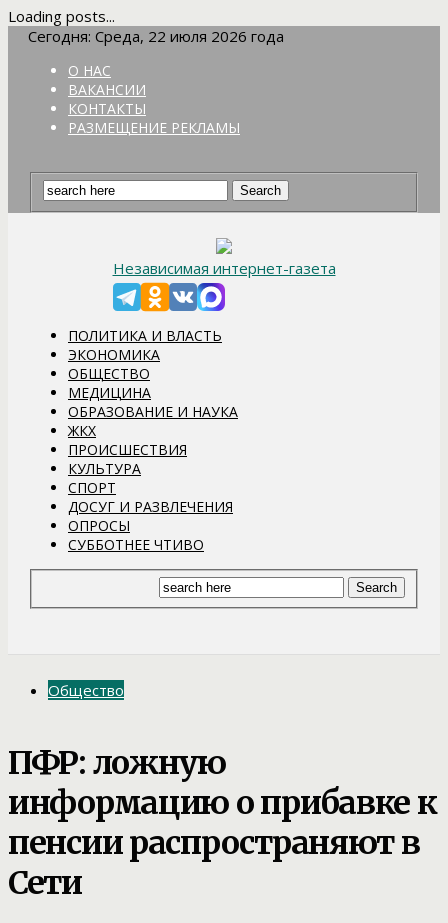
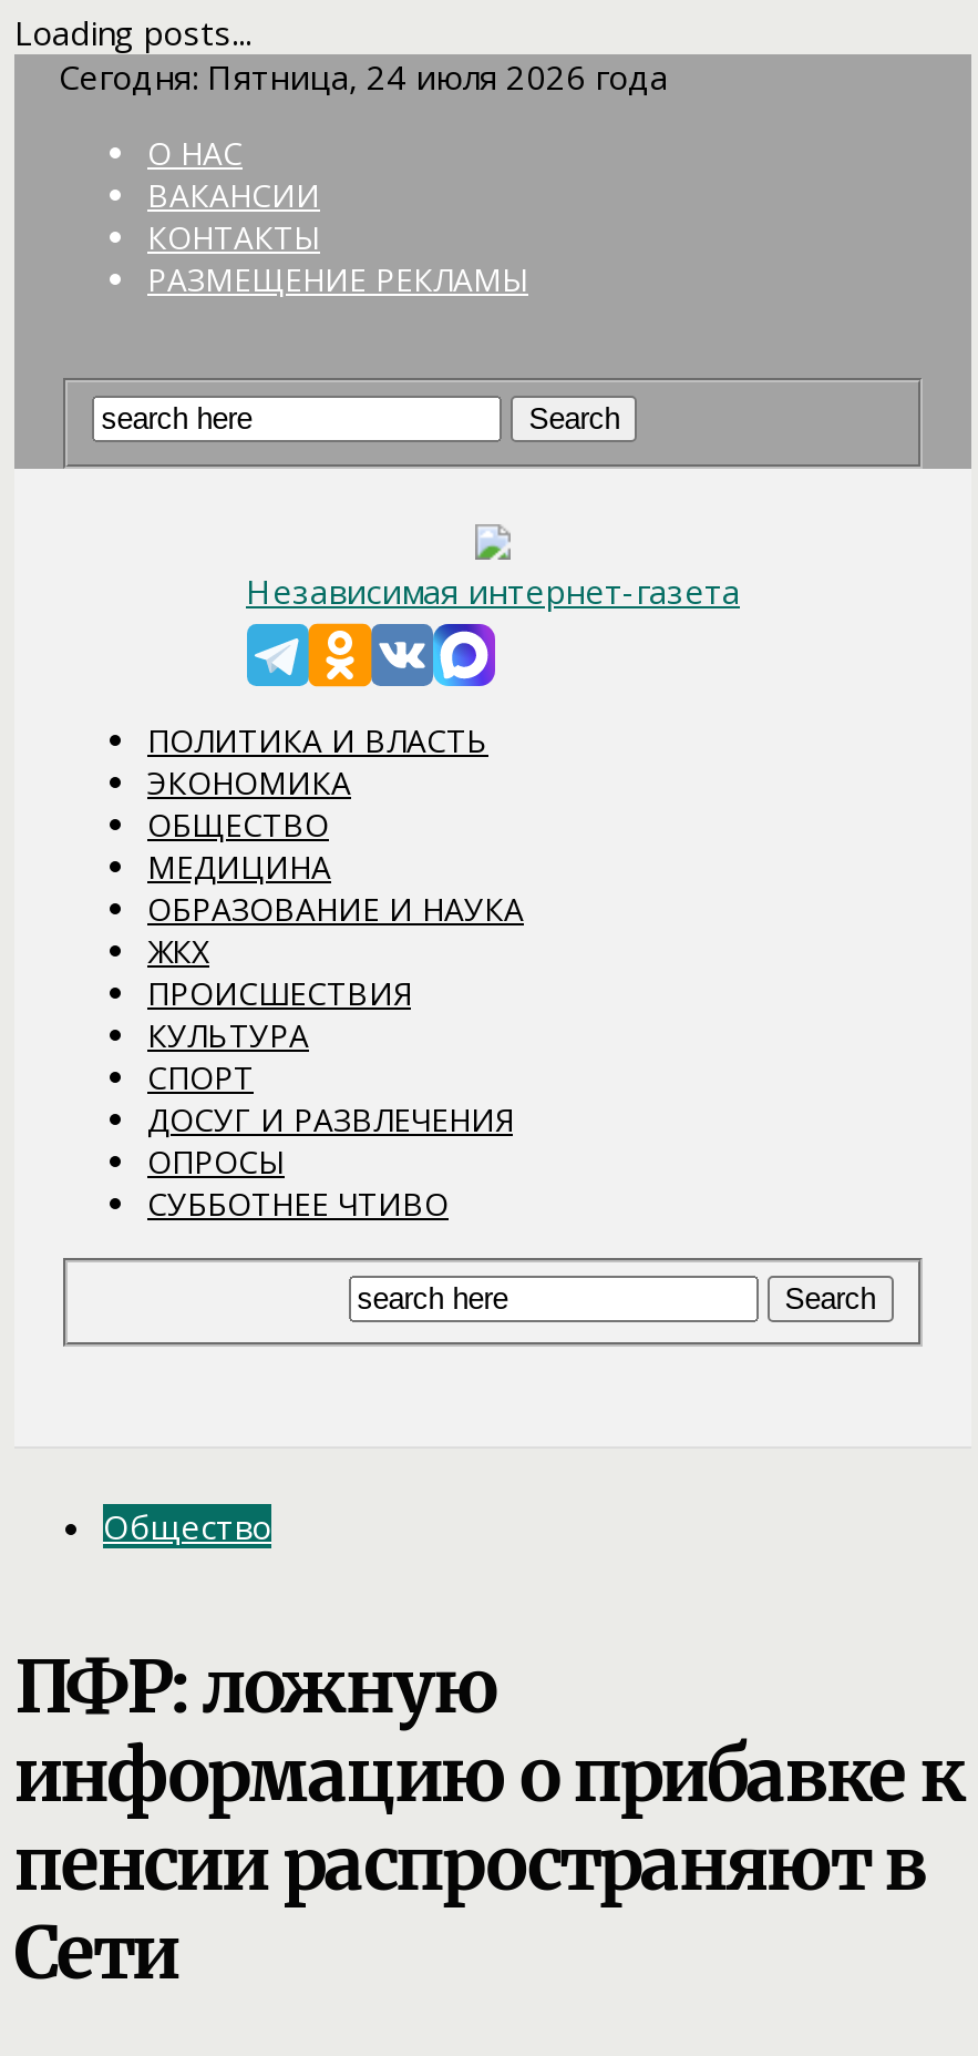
- Сегодня: Среда, 22 июля 2026 года
+ Сегодня: Пятница, 24 июля 2026 года
